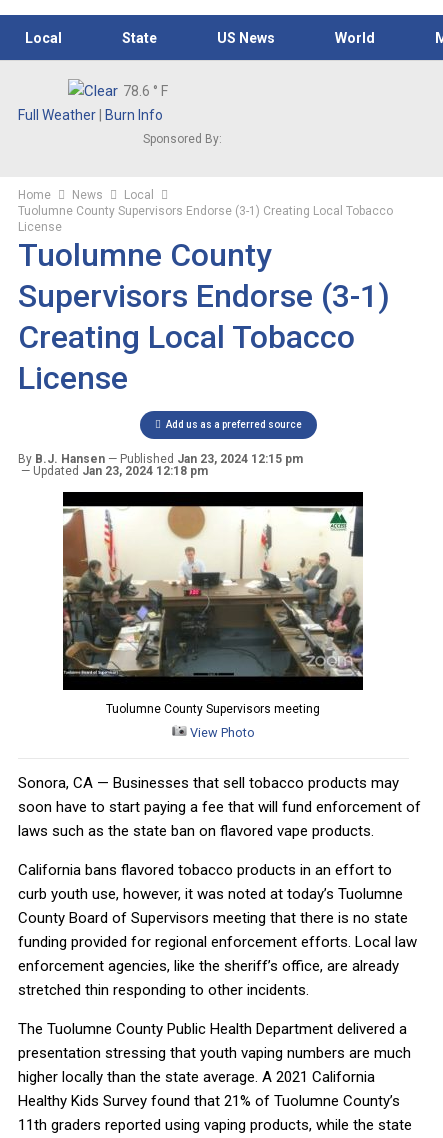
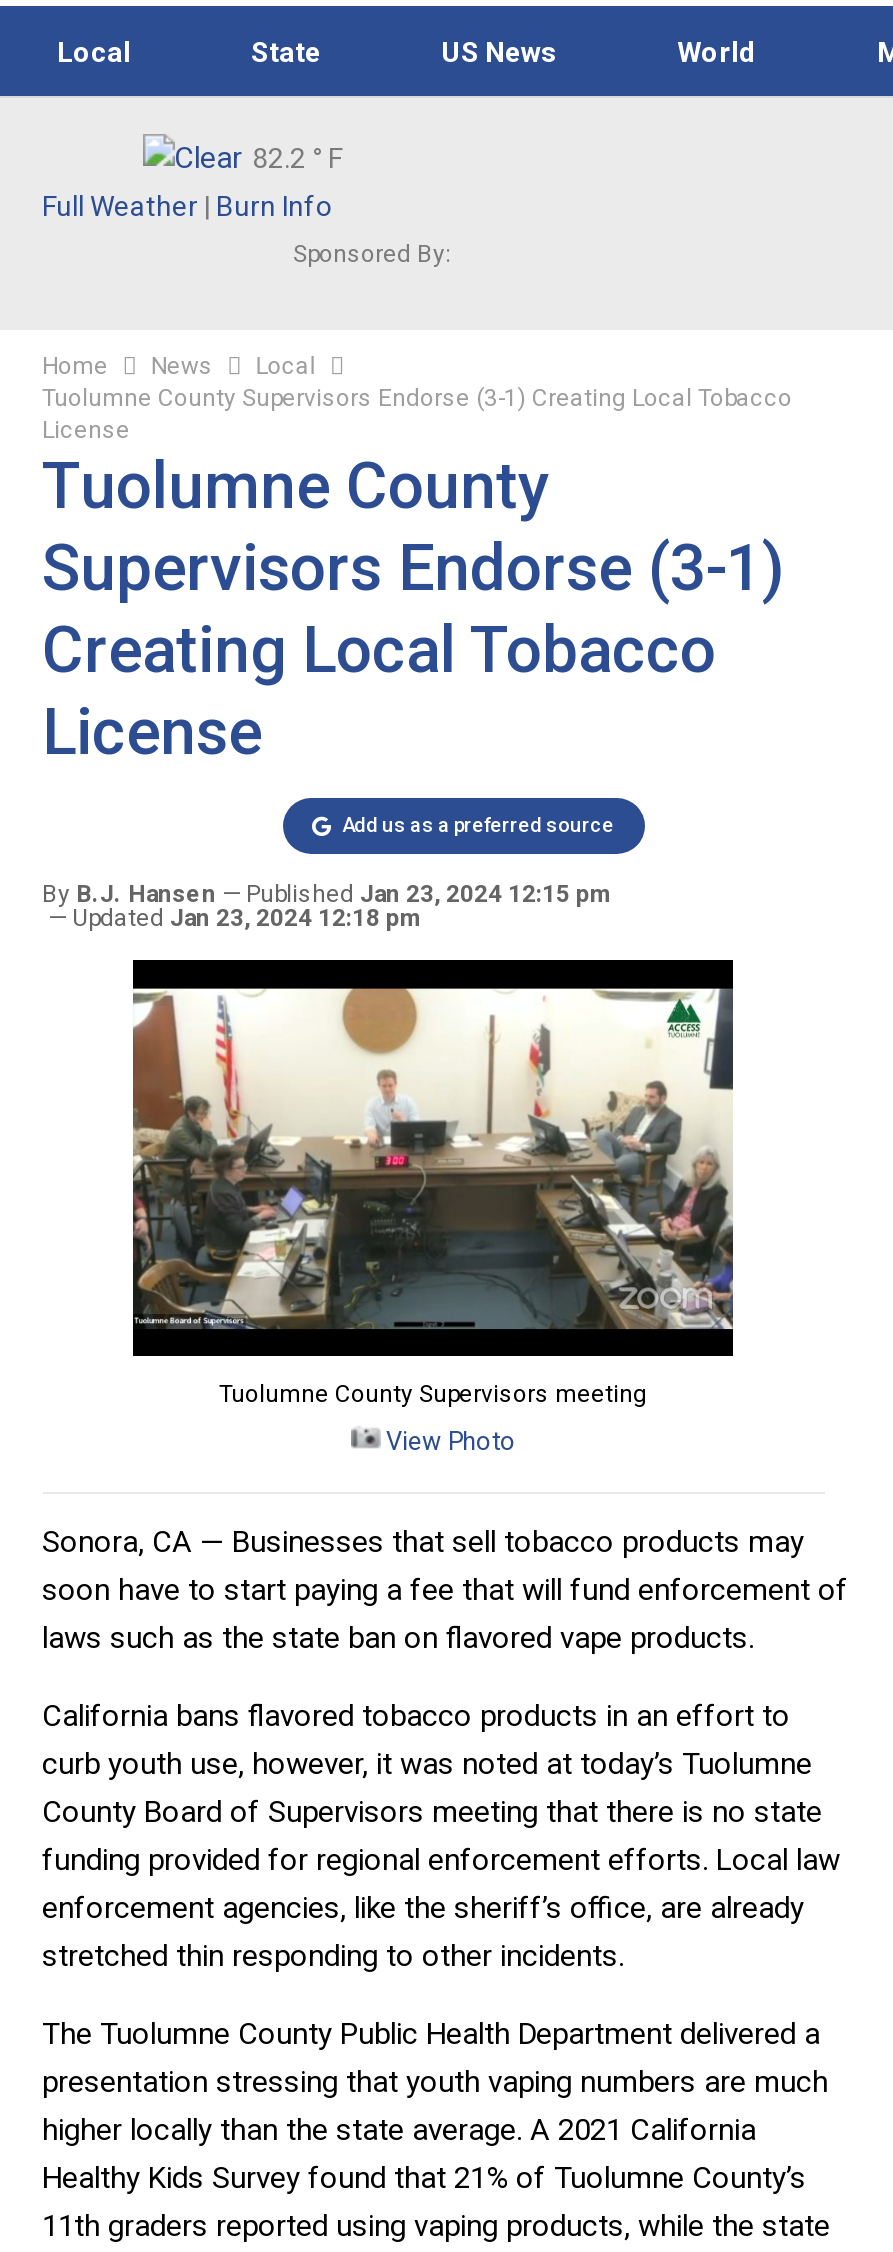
- 78.6 ° F
+ 82.2 ° F
